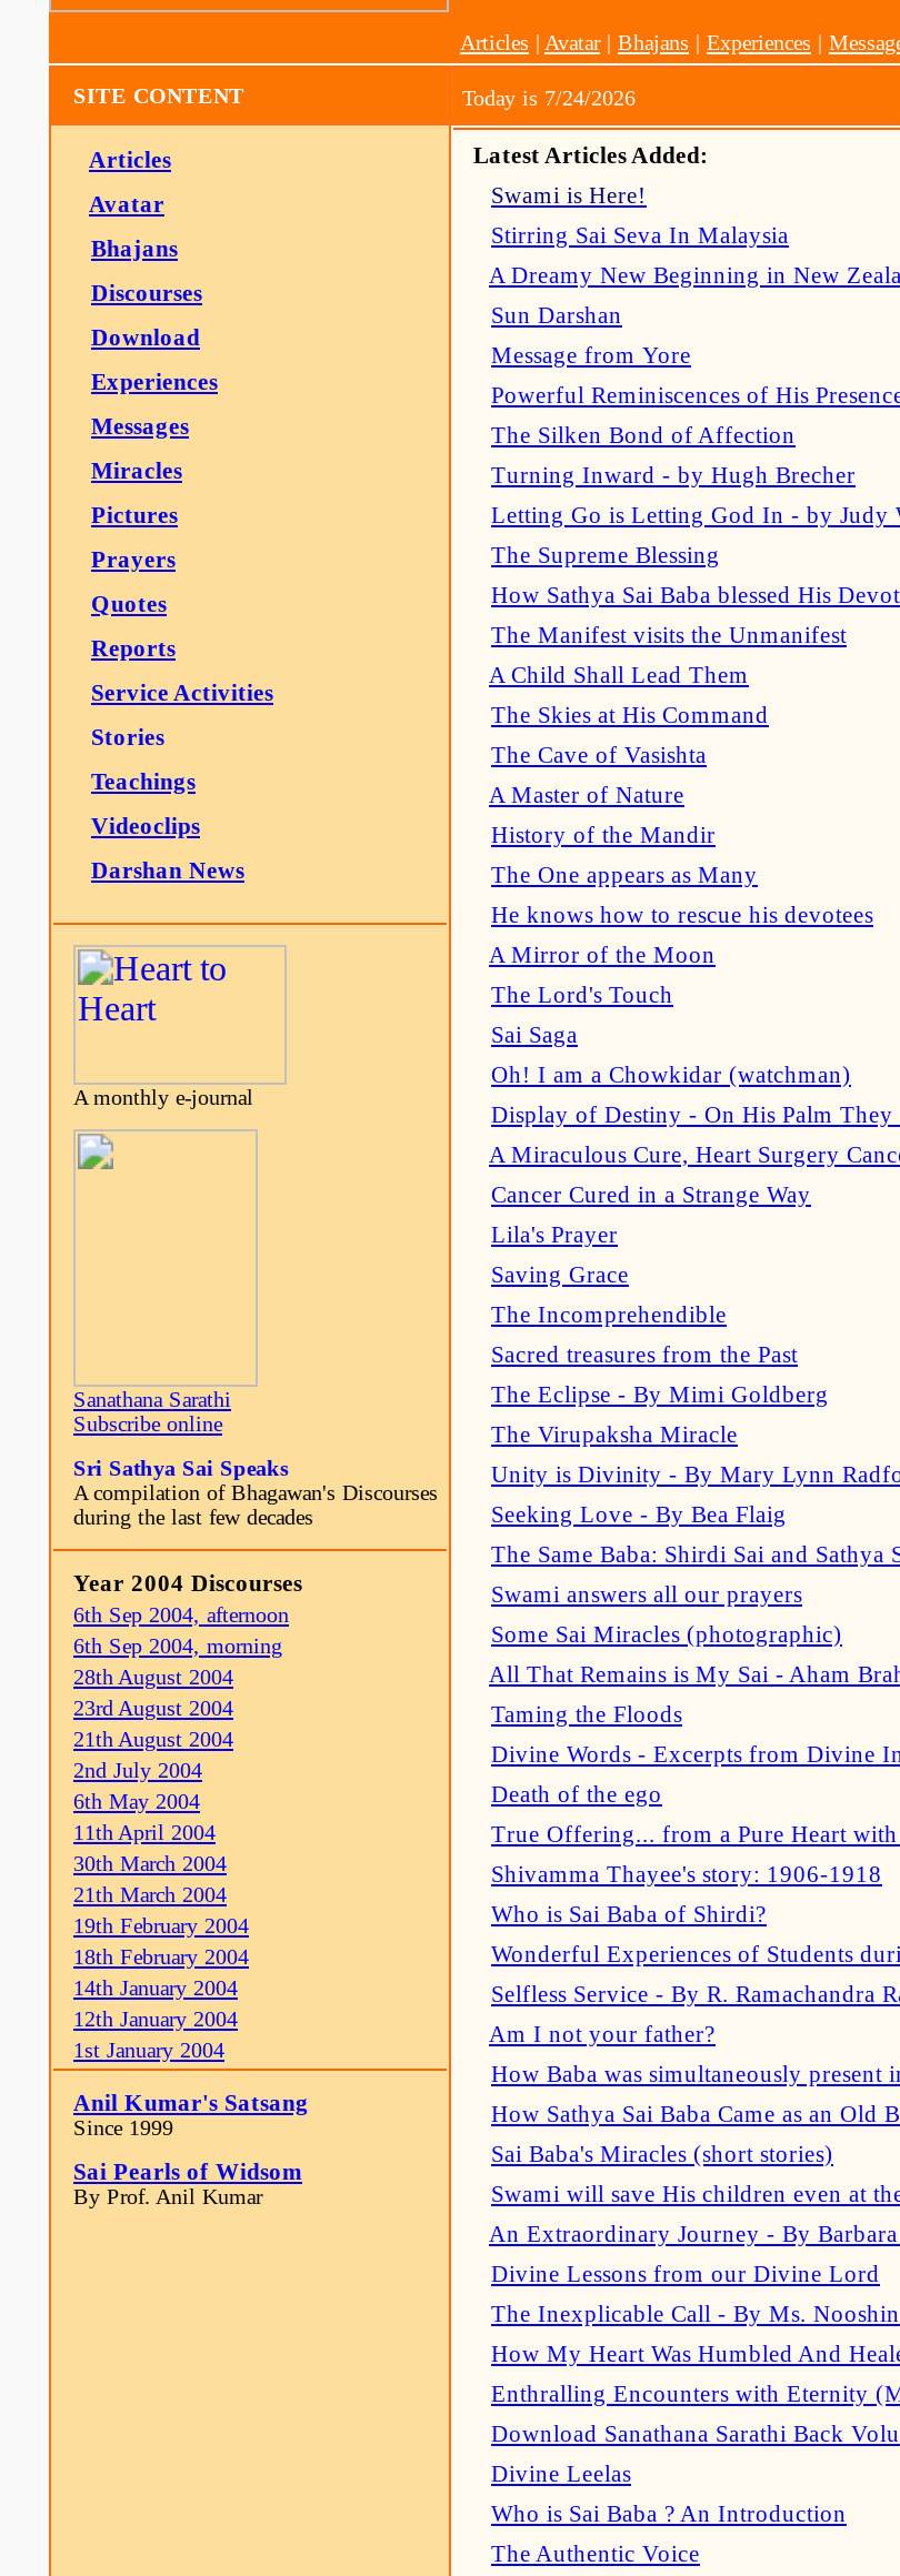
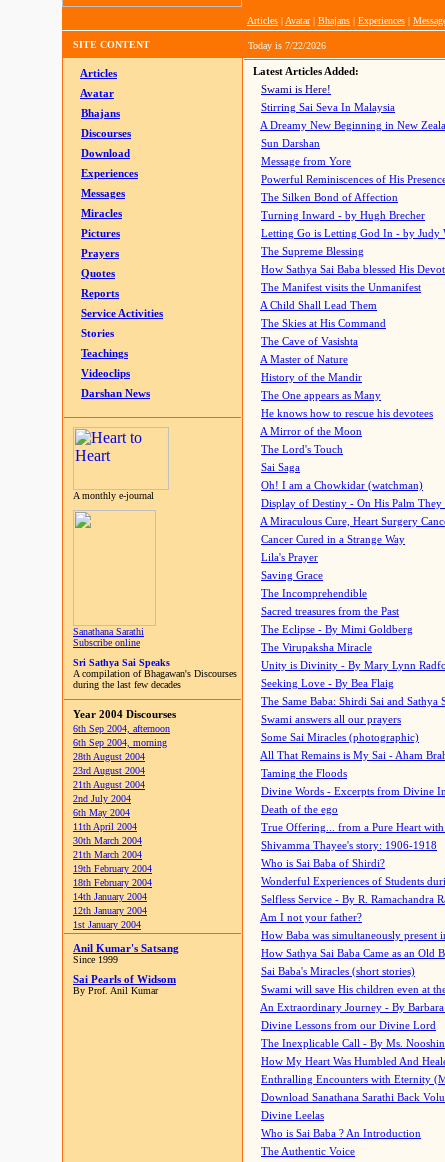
- Today is 7/24/2026
+ Today is 7/22/2026
